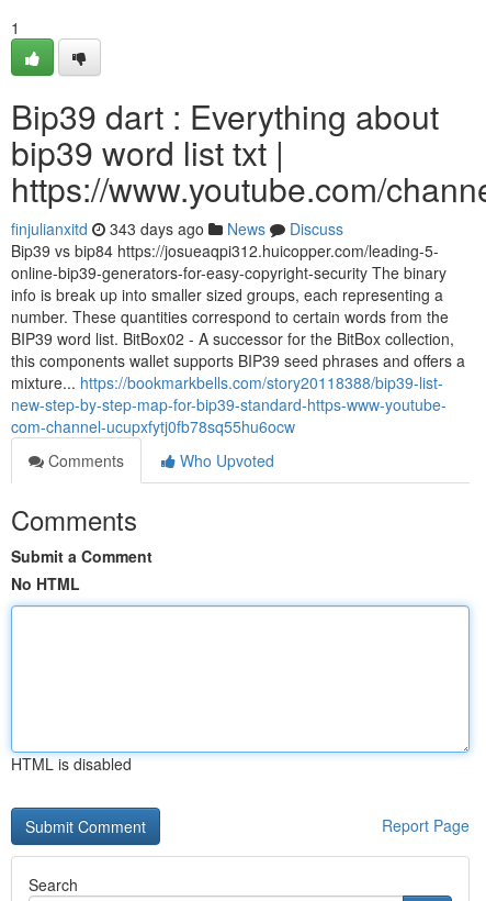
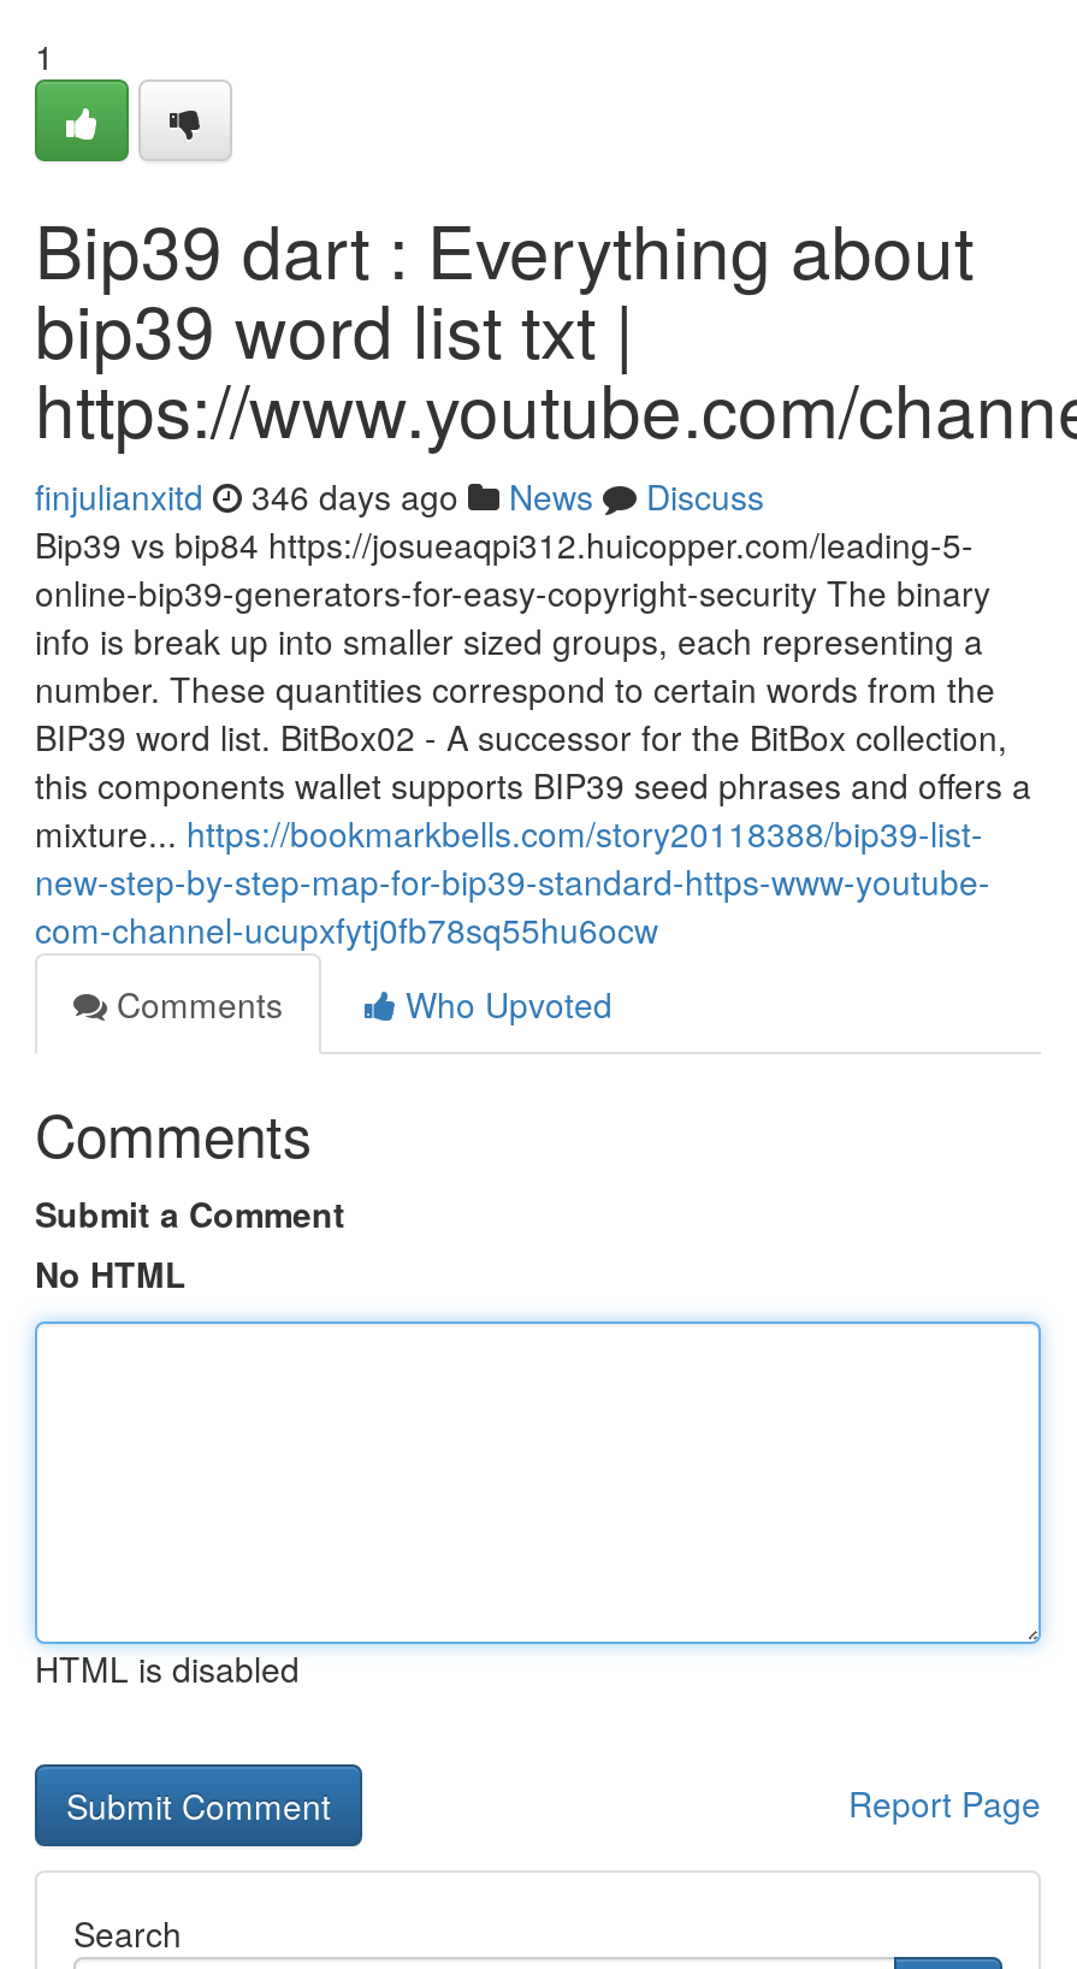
- finjulianxitd 343 days ago News Discuss
+ finjulianxitd 346 days ago News Discuss
